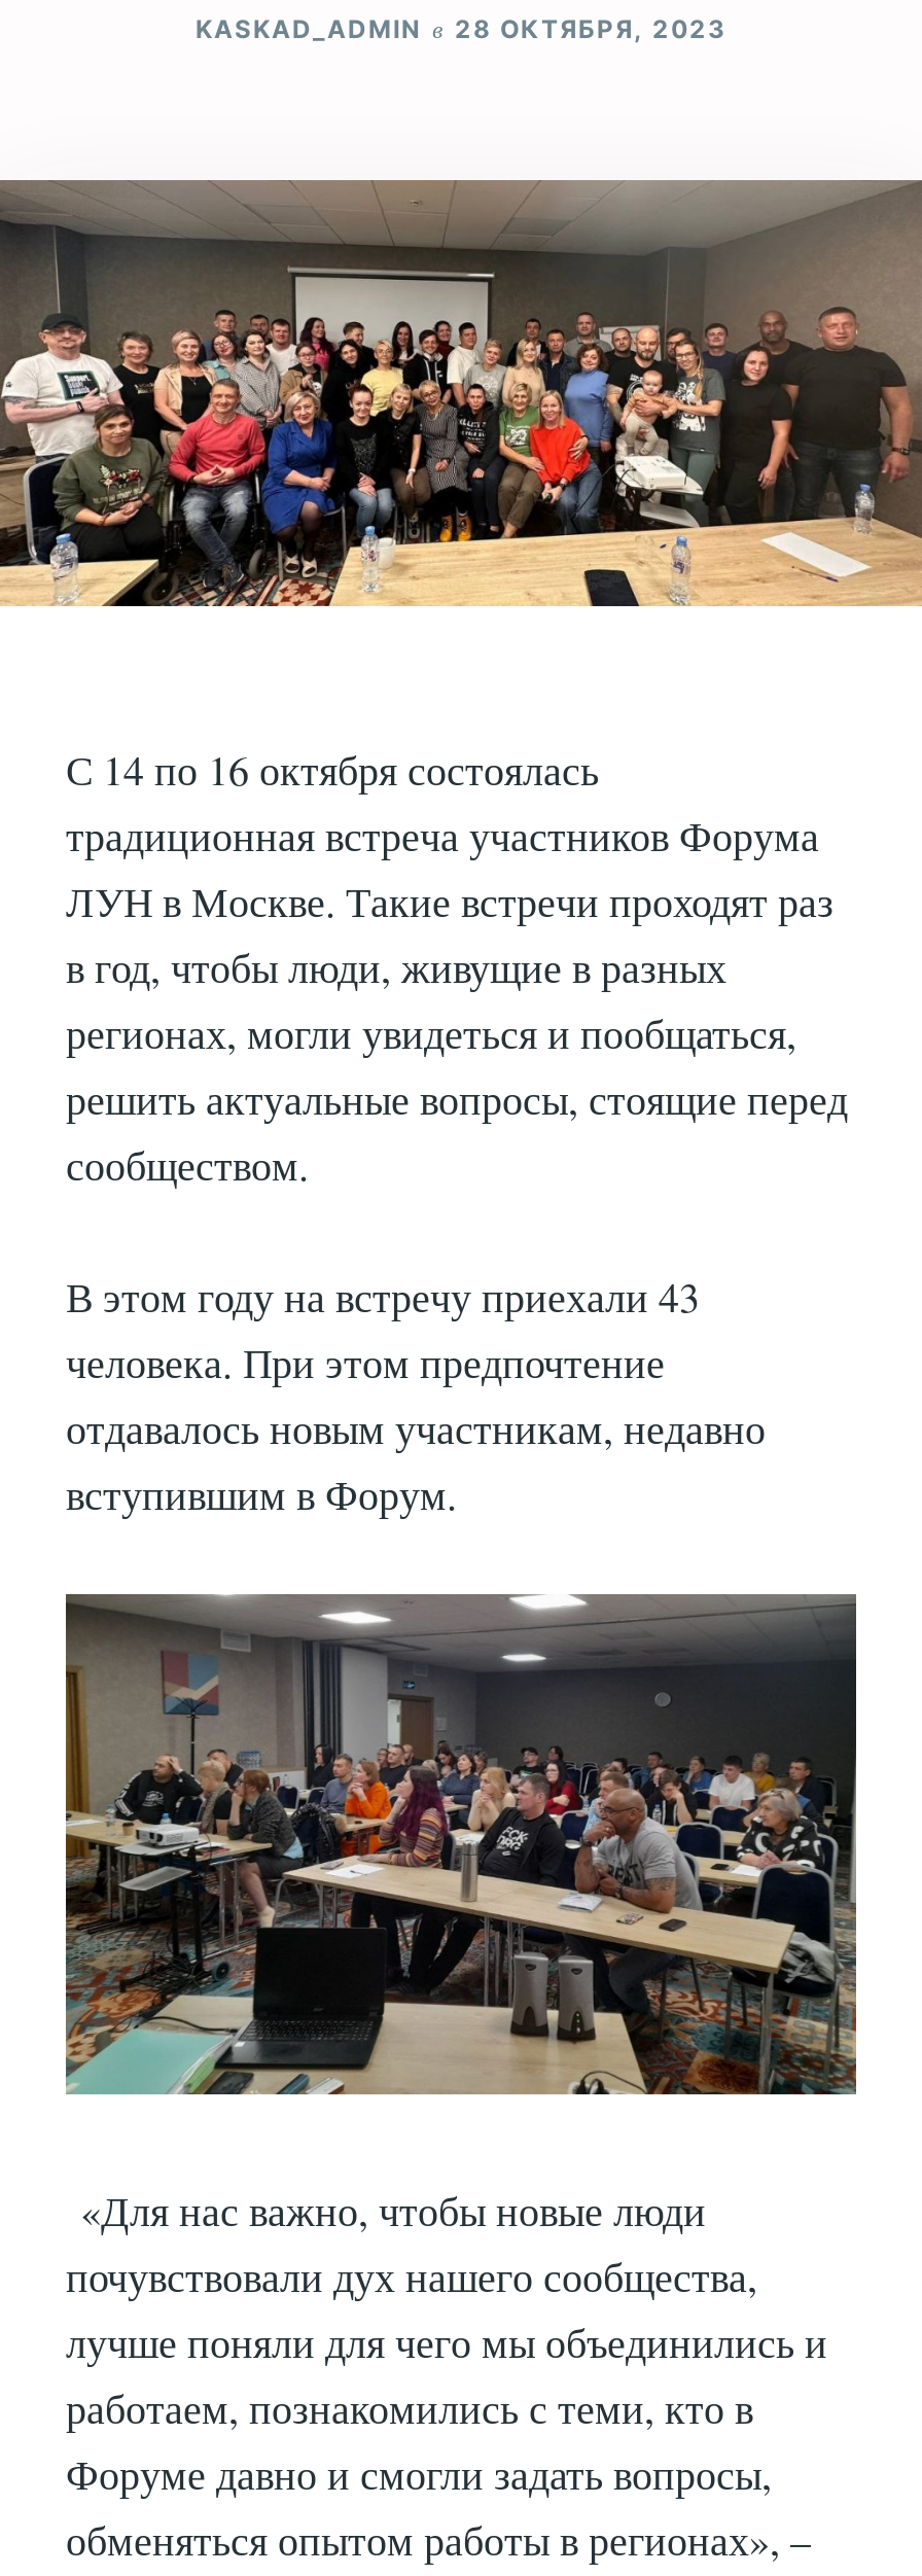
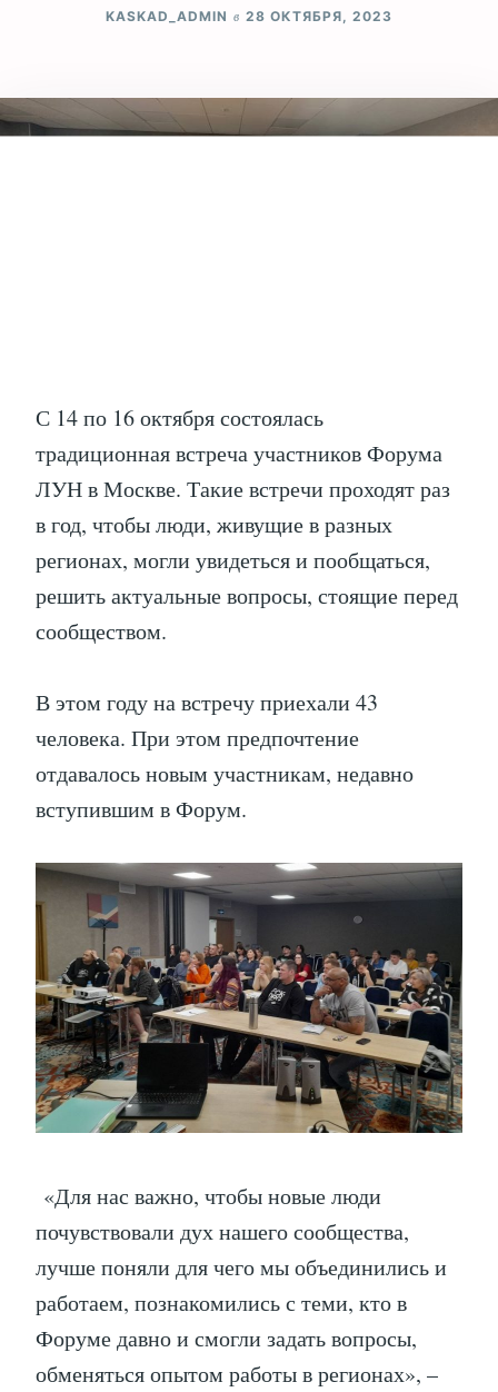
- [image]
